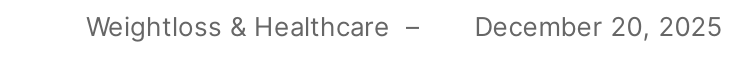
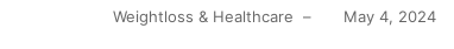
- Weightloss & Healthcare – December 20, 2025
+ Weightloss & Healthcare – May 4, 2024
